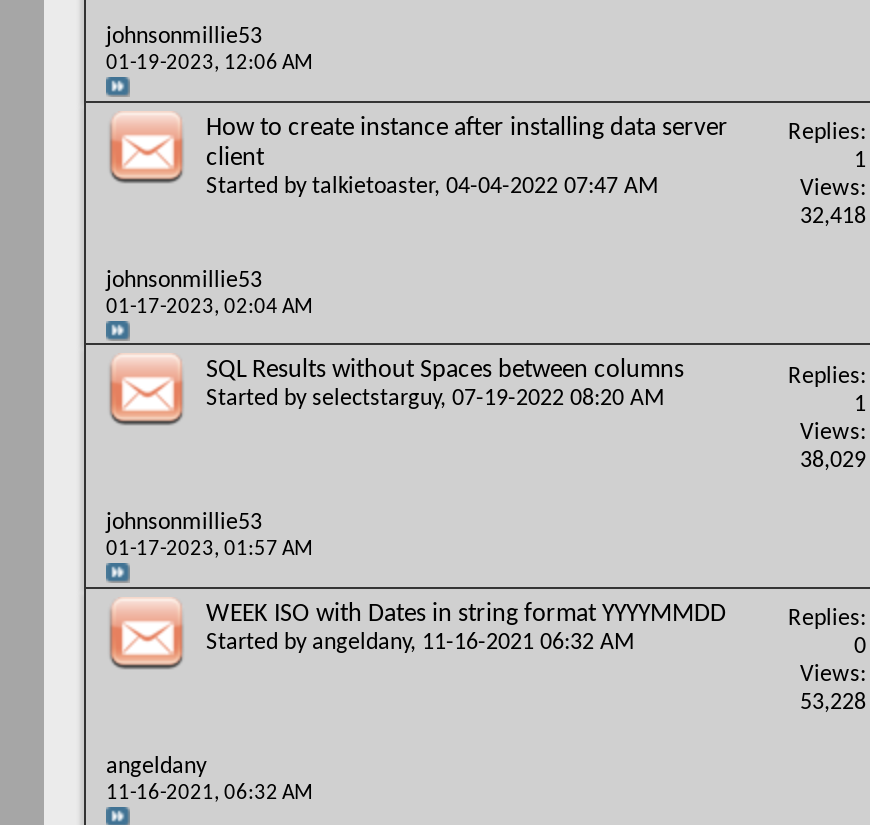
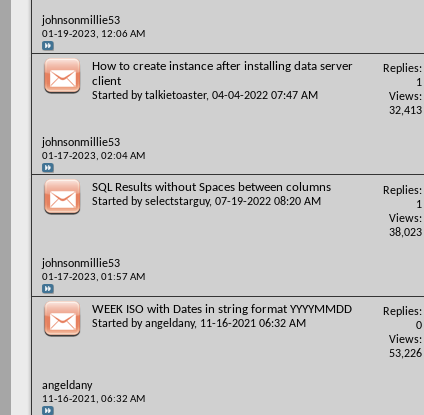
- 32,418
+ 32,413

- 38,029
+ 38,023

- 53,228
+ 53,226
